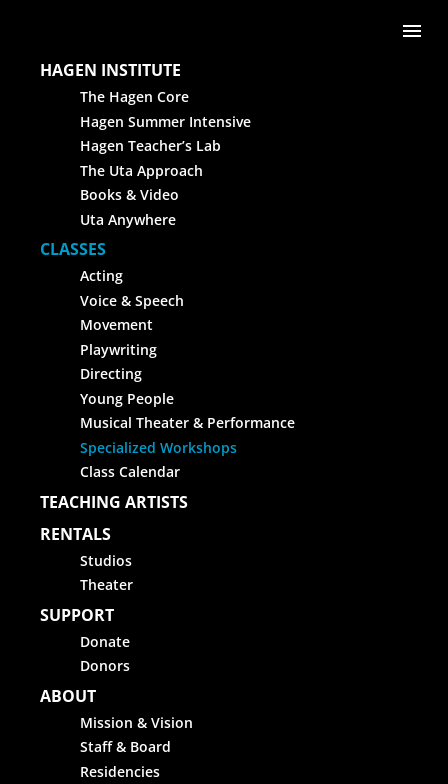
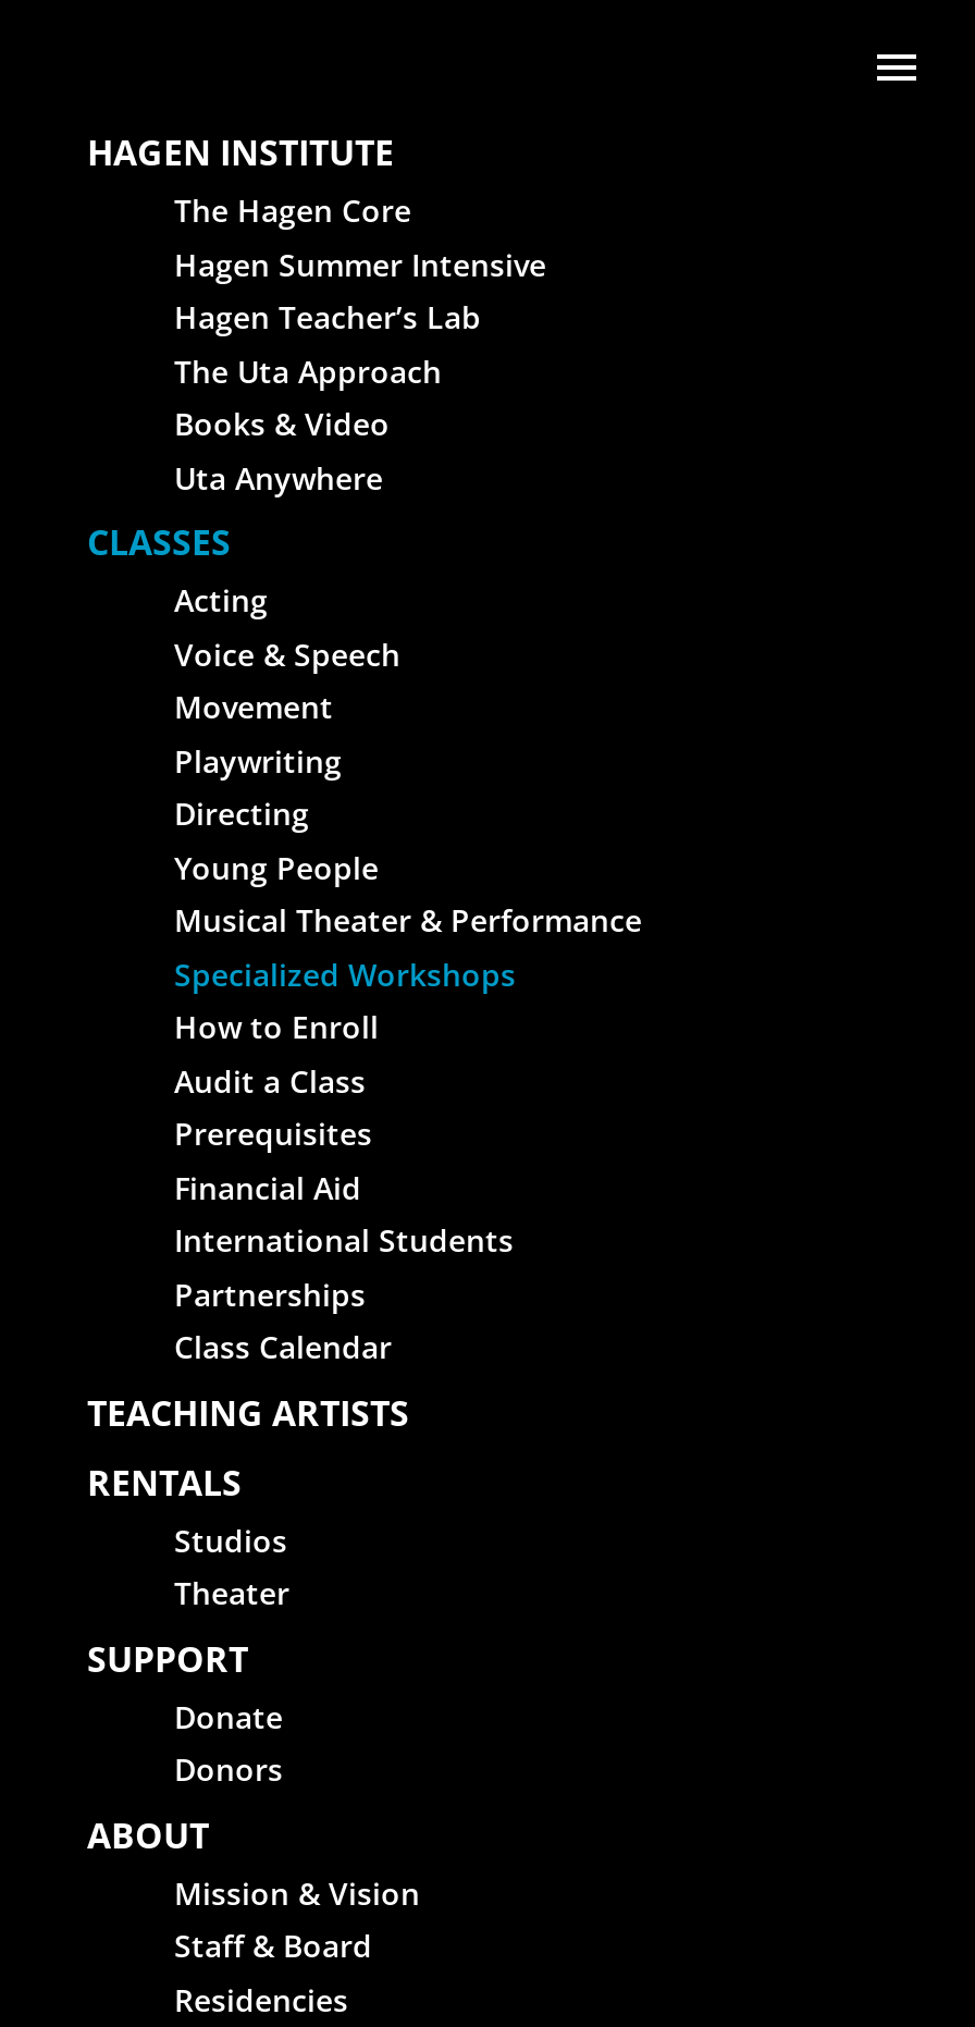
+ How to Enroll
+ Audit a Class
+ Prerequisites
+ Financial Aid
+ International Students
+ Partnerships
